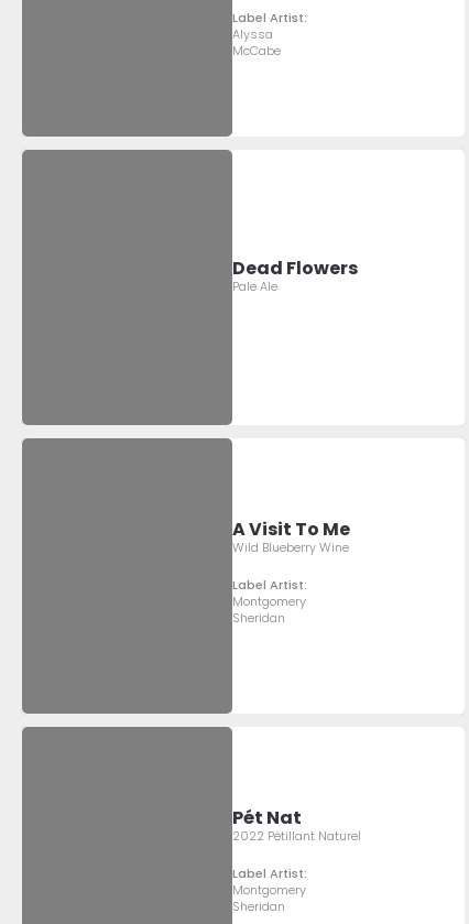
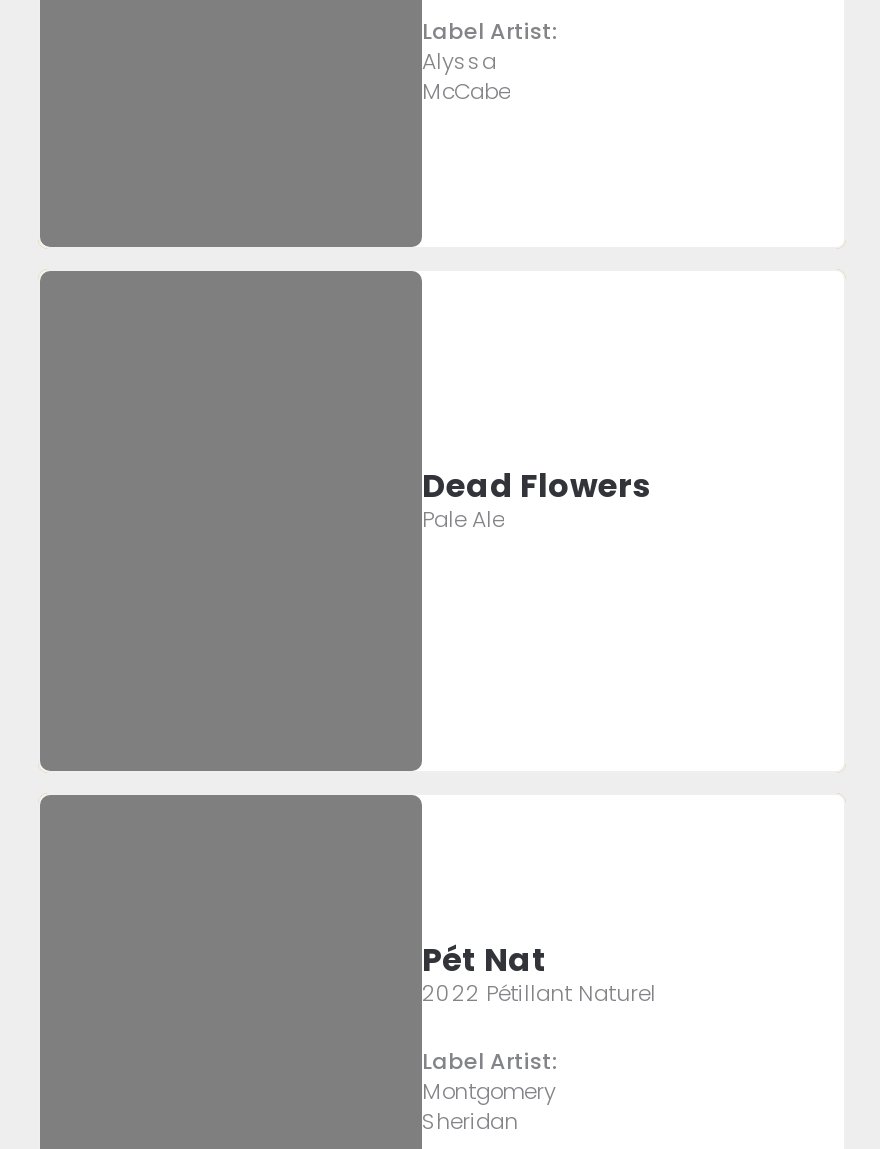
- A Visit To Me
- Wild Blueberry Wine
- Label Artist:
- Montgomery
- Sheridan
